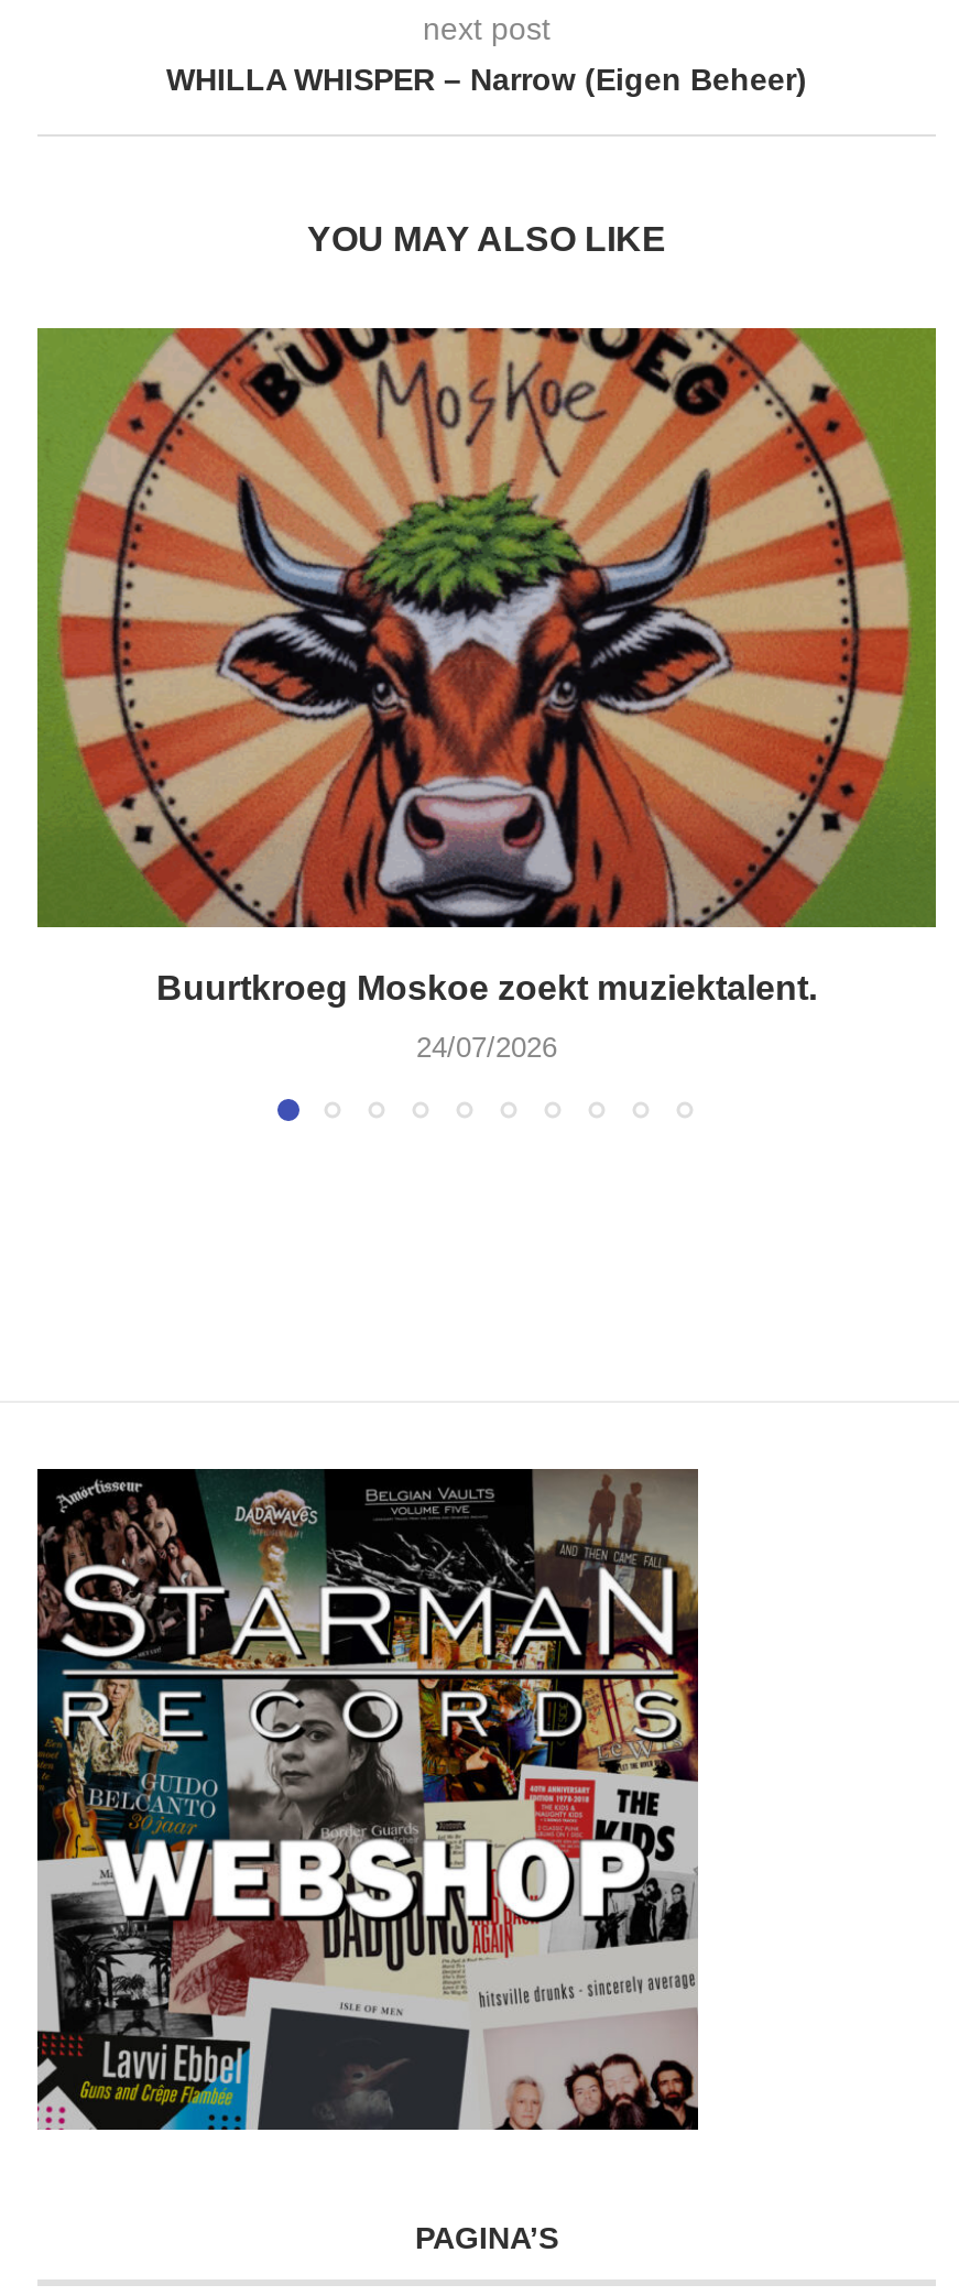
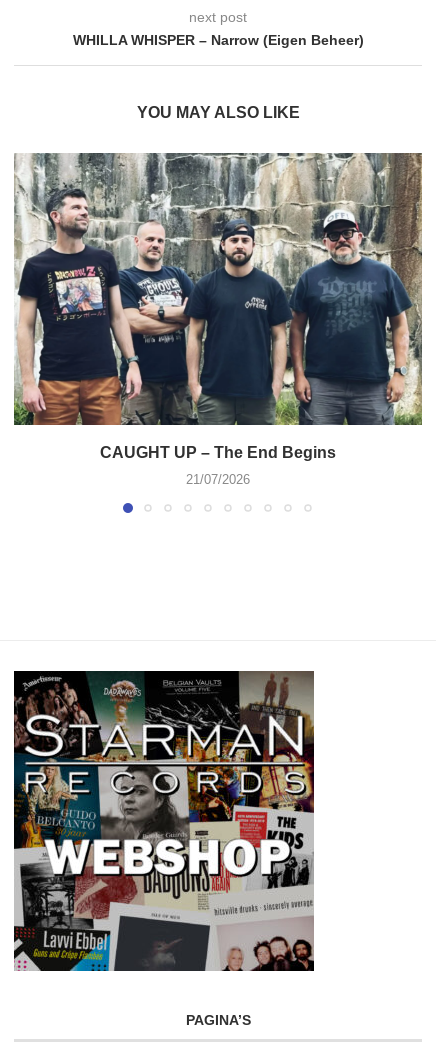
- [image]
- Buurtkroeg Moskoe zoekt muziektalent.
+ [image]
+ CAUGHT UP – The End Begins

- 24/07/2026
+ 21/07/2026
